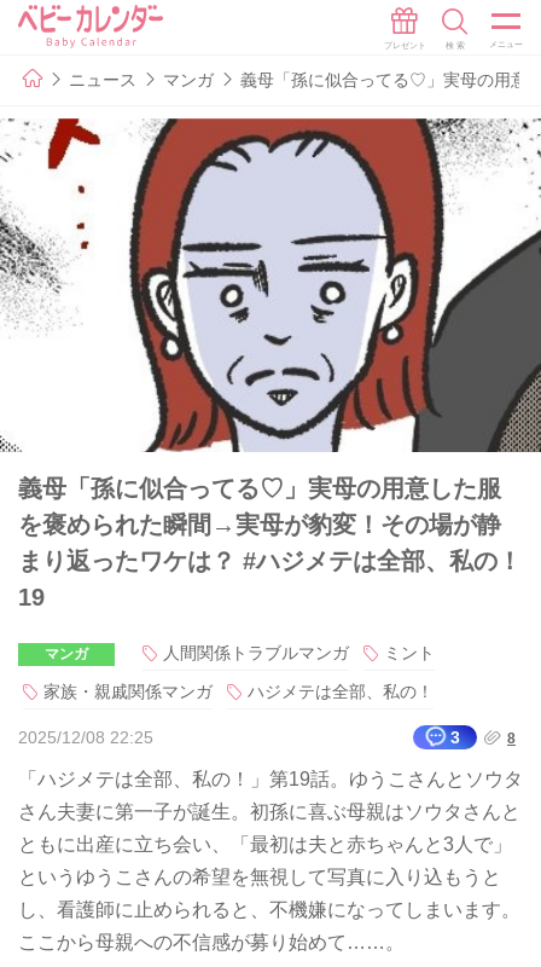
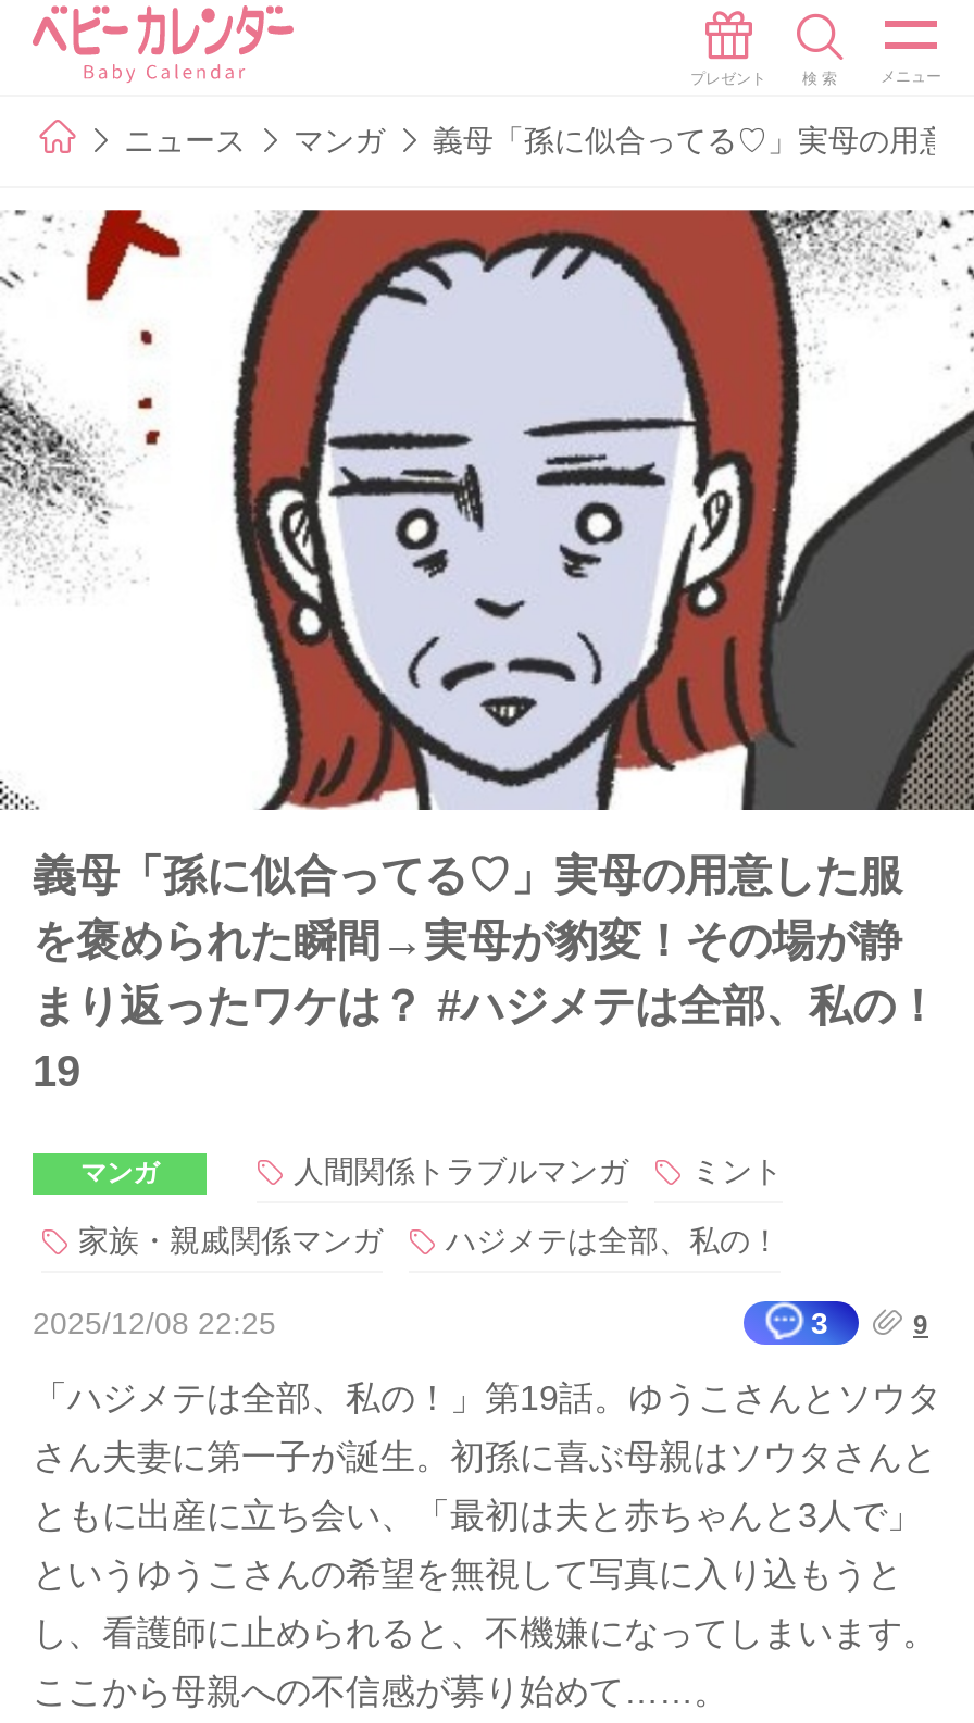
- 8
+ 9
